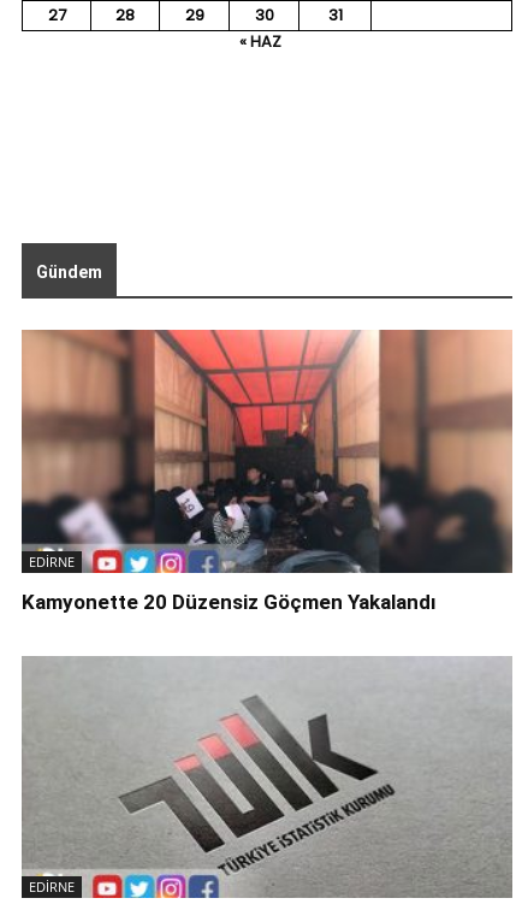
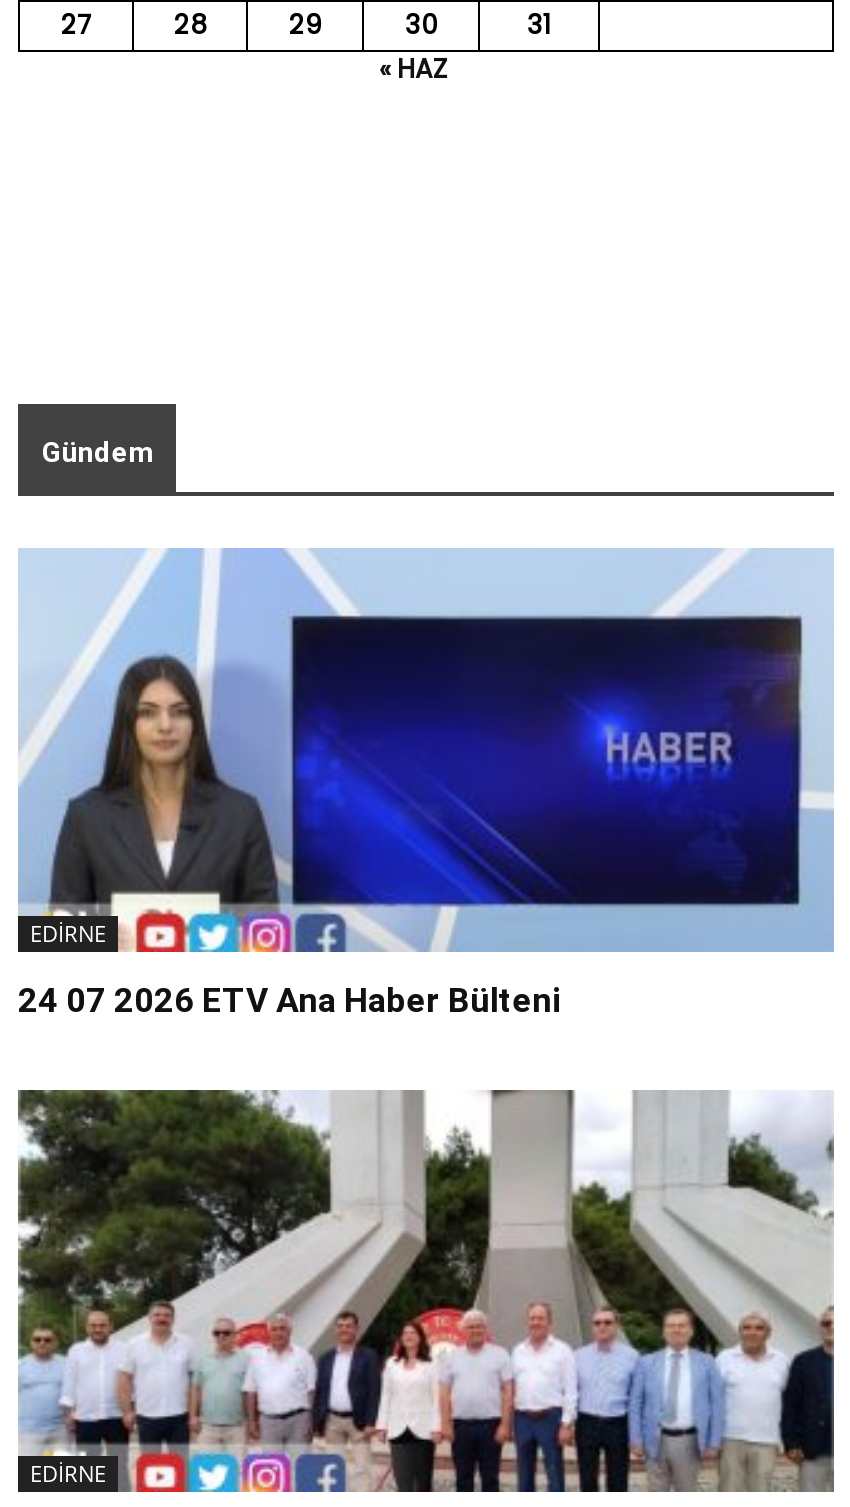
- [image]
- Kamyonette 20 Düzensiz Göçmen Yakalandı
+ [image]
+ 24 07 2026 ETV Ana Haber Bülteni

- [image]
+ [image]
